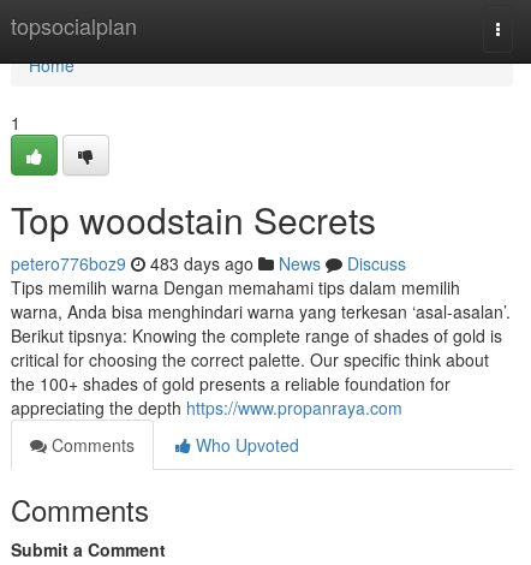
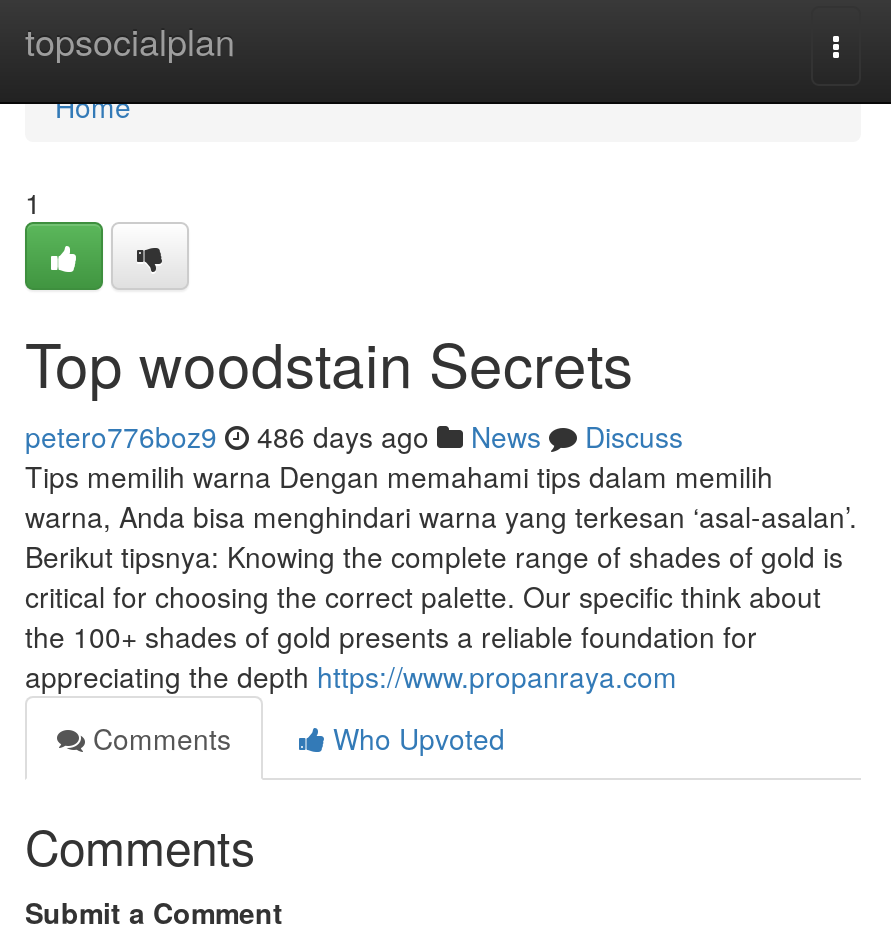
- petero776boz9 483 days ago News Discuss
+ petero776boz9 486 days ago News Discuss
